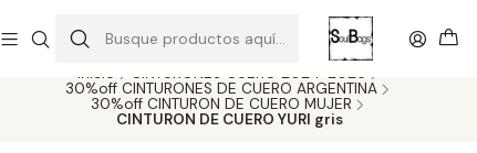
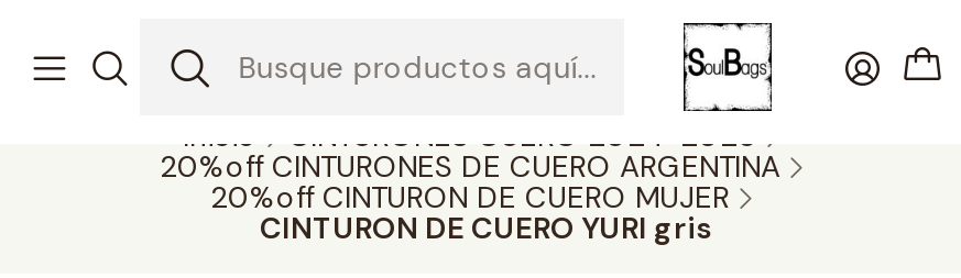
- 30%off CINTURONES DE CUERO ARGENTINA
+ 20%off CINTURONES DE CUERO ARGENTINA

- 30%off CINTURON DE CUERO MUJER
+ 20%off CINTURON DE CUERO MUJER
